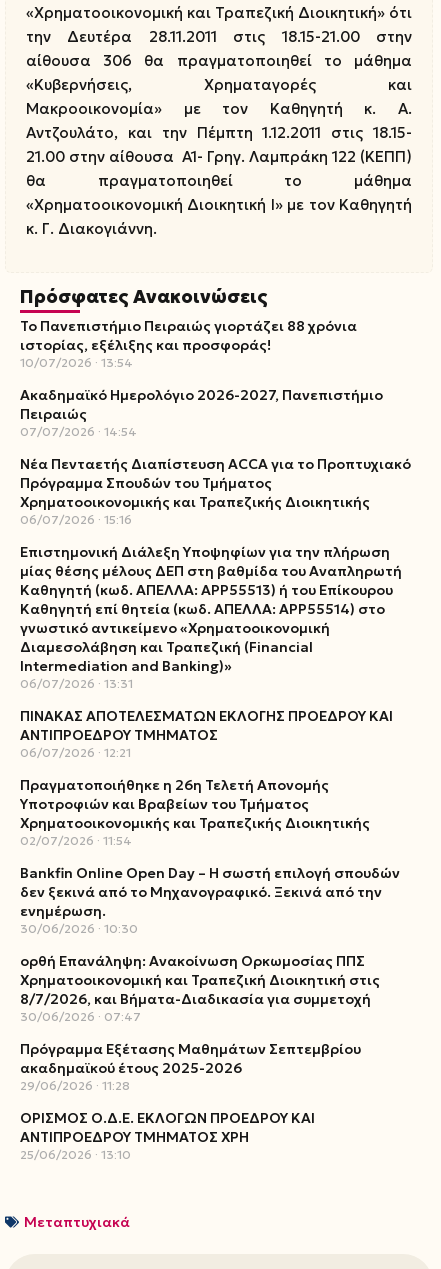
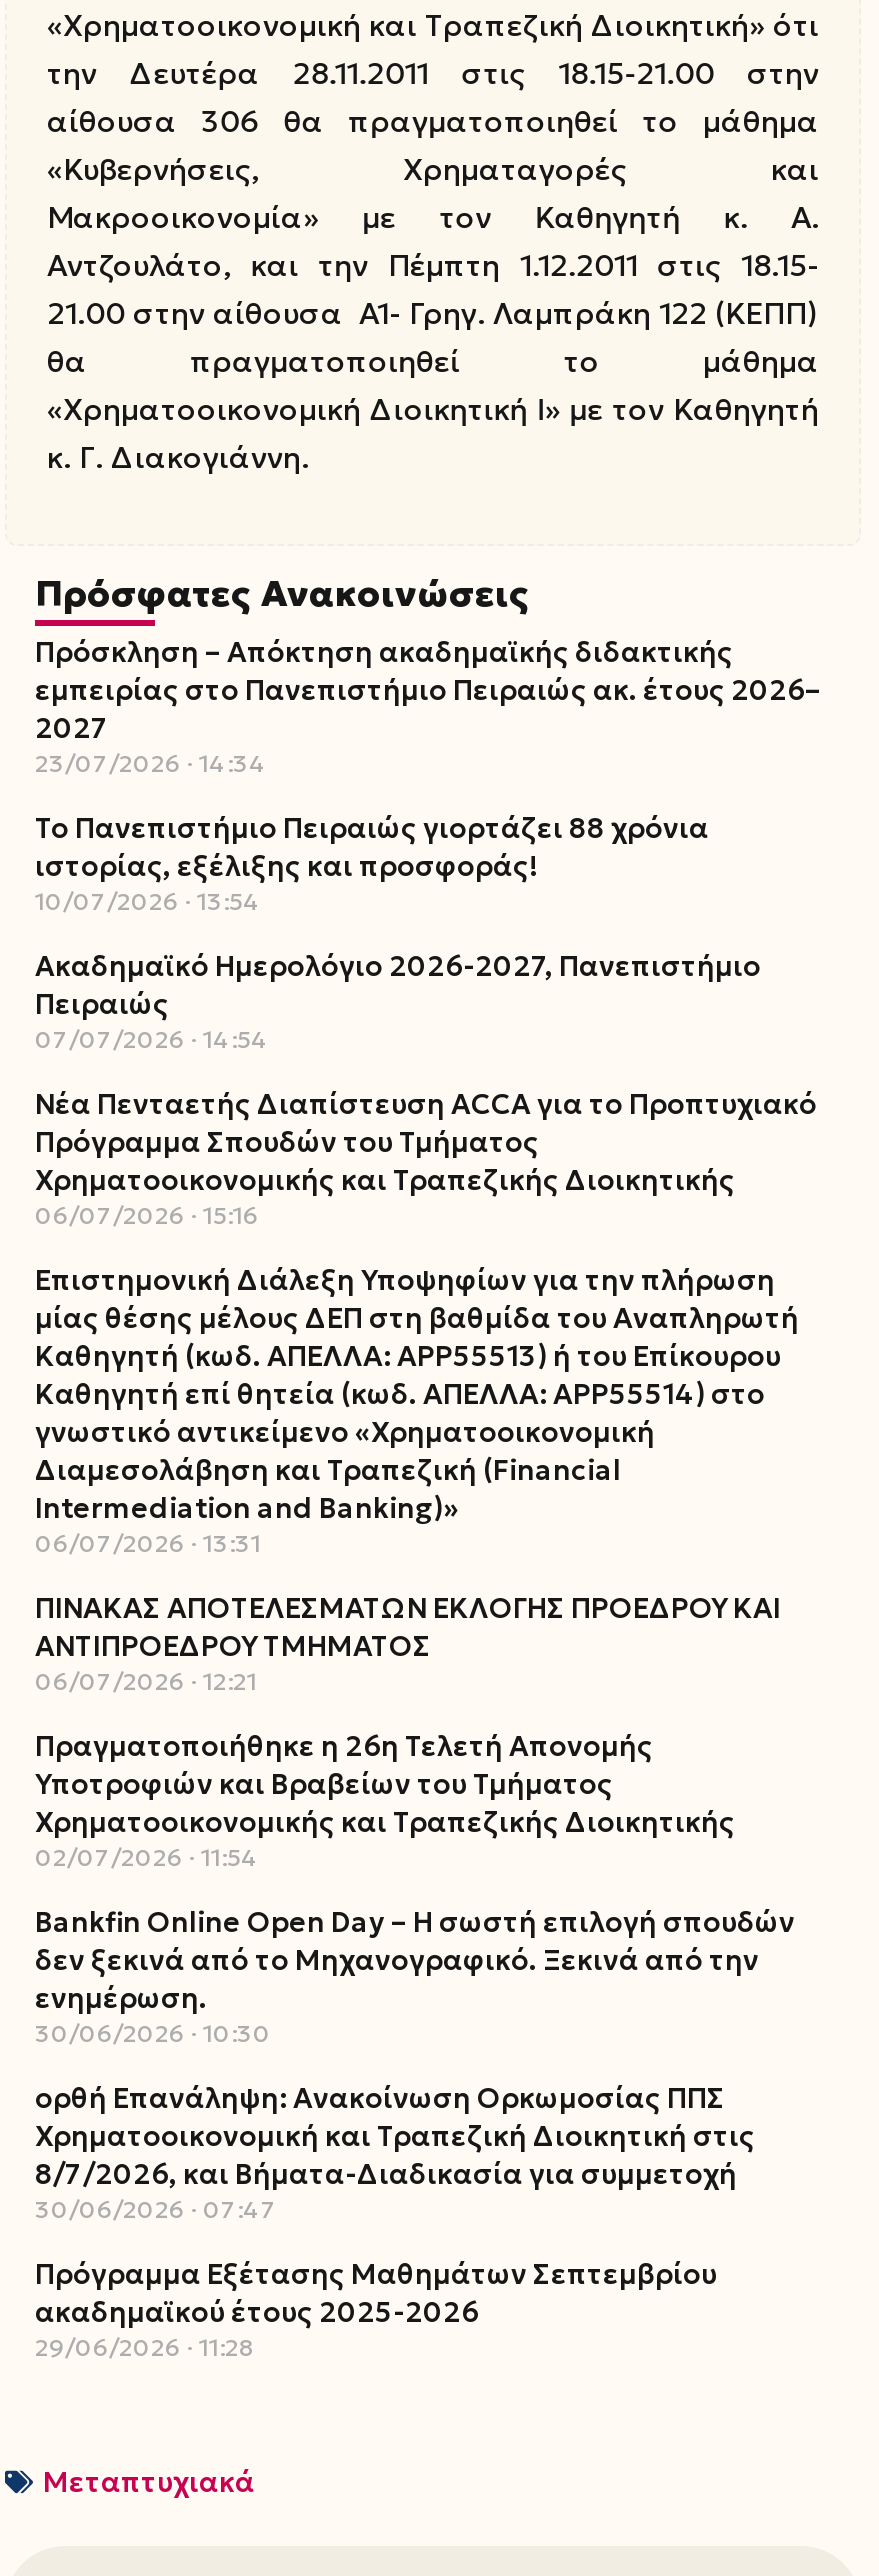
+ Πρόσκληση – Απόκτηση ακαδημαϊκής διδακτικής
+ εμπειρίας στο Πανεπιστήμιο Πειραιώς ακ. έτους 2026–
+ 2027
+ 23/07/2026 14:34

moved down: Το Πανεπιστήμιο Πειραιώς γιορτάζει 88 χρόνια | ιστορίας, εξέλιξης και προσφοράς! | 10/07/2026 13:54 | ... | ακαδημαϊκού έτους 2025-2026 | 29/06/2026 11:28

- ΟΡΙΣΜΟΣ Ο.Δ.Ε. ΕΚΛΟΓΩΝ ΠΡΟΕΔΡΟΥ ΚΑΙ
- ΑΝΤΙΠΡΟΕΔΡΟΥ ΤΜΗΜΑΤΟΣ ΧΡΗ
- 25/06/2026 13:10
